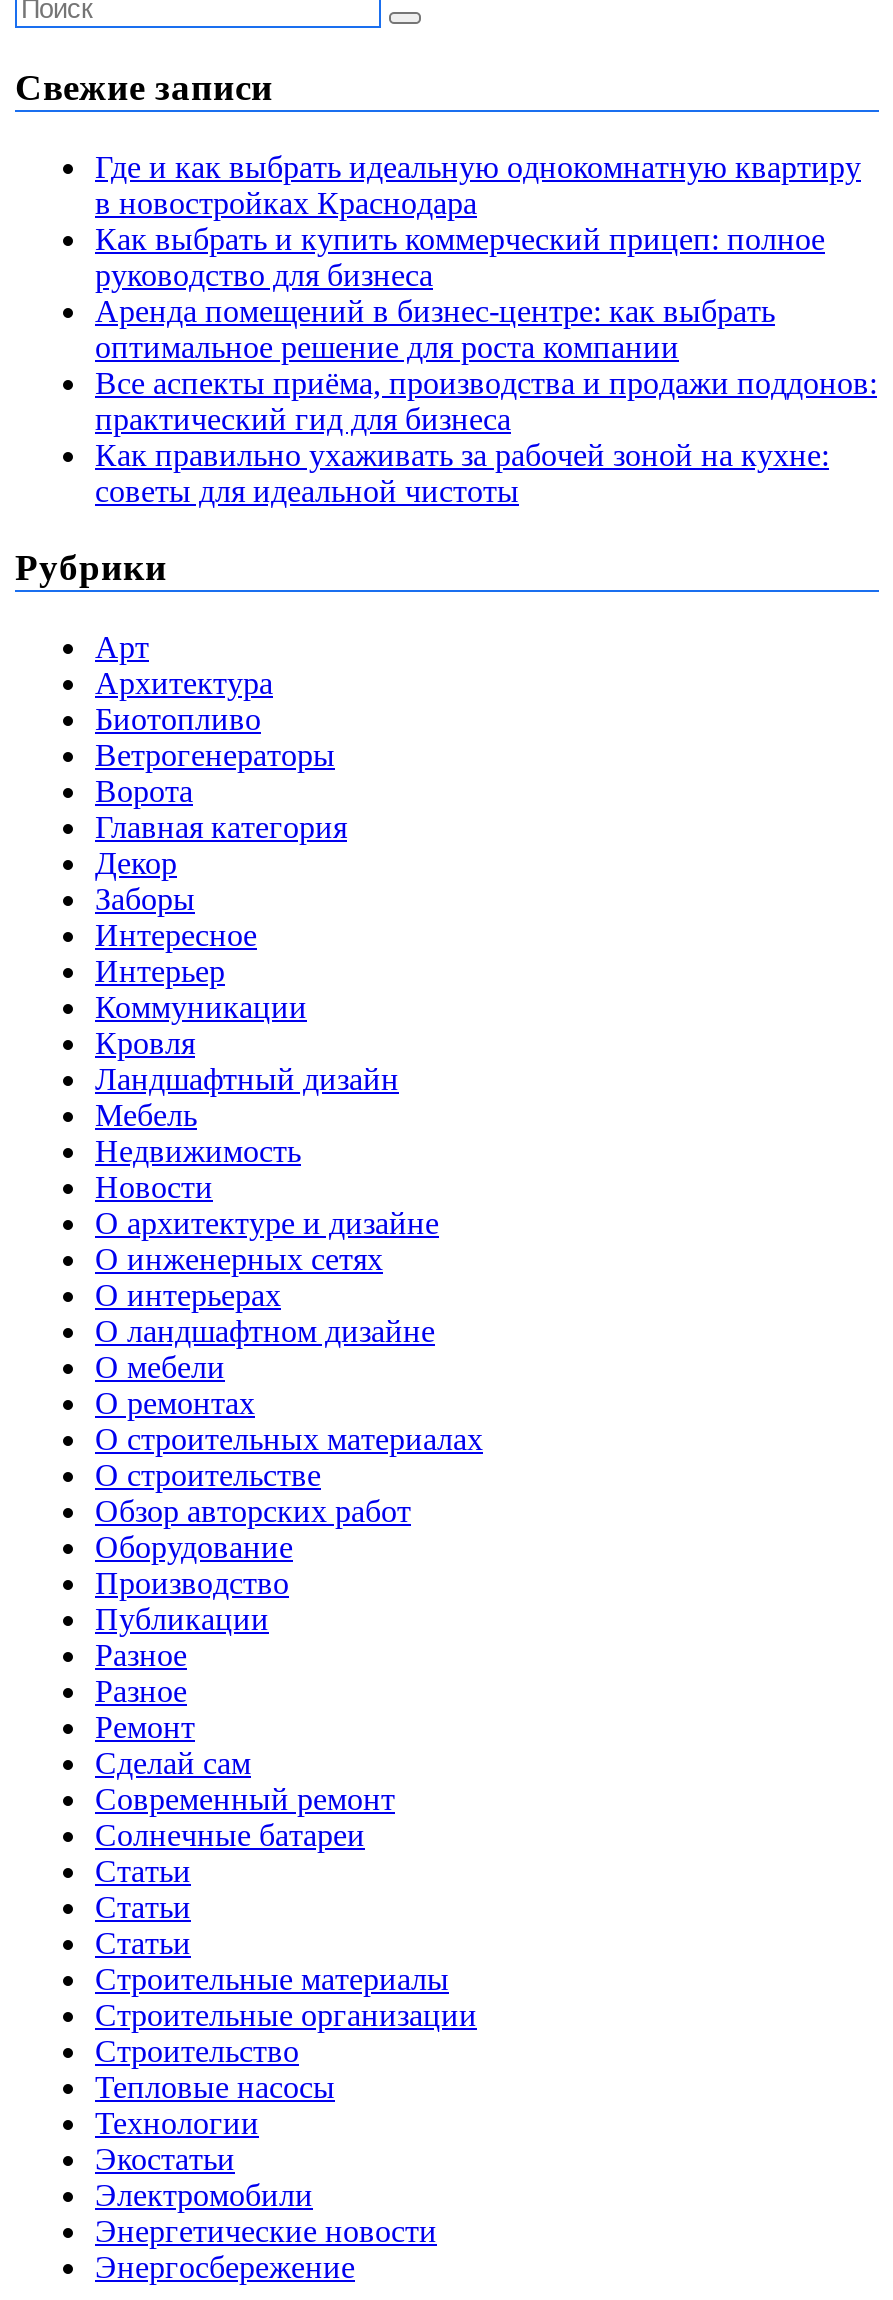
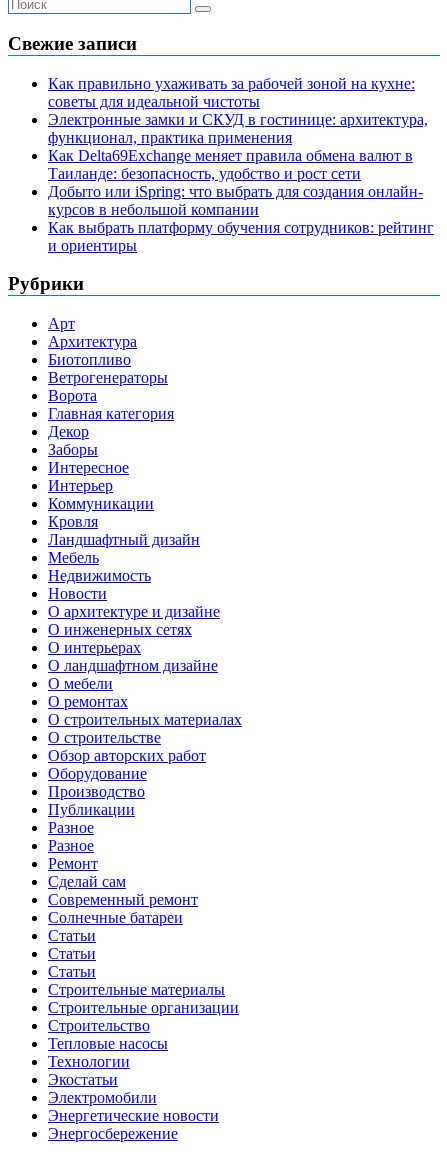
- Где и как выбрать идеальную однокомнатную квартиру
- в новостройках Краснодара
- Как выбрать и купить коммерческий прицеп: полное
- руководство для бизнеса
- Аренда помещений в бизнес‑центре: как выбрать
- оптимальное решение для роста компании
- Все аспекты приёма, производства и продажи поддонов:
- практический гид для бизнеса

moved up: Как правильно ухаживать за рабочей зоной на кухне: | советы для идеальной чистоты

+ Электронные замки и СКУД в гостинице: архитектура,
+ функционал, практика применения
+ Как Delta69Exchange меняет правила обмена валют в
+ Таиланде: безопасность, удобство и рост сети
+ Добыто или iSpring: что выбрать для создания онлайн-
+ курсов в небольшой компании
+ Как выбрать платформу обучения сотрудников: рейтинг
+ и ориентиры
